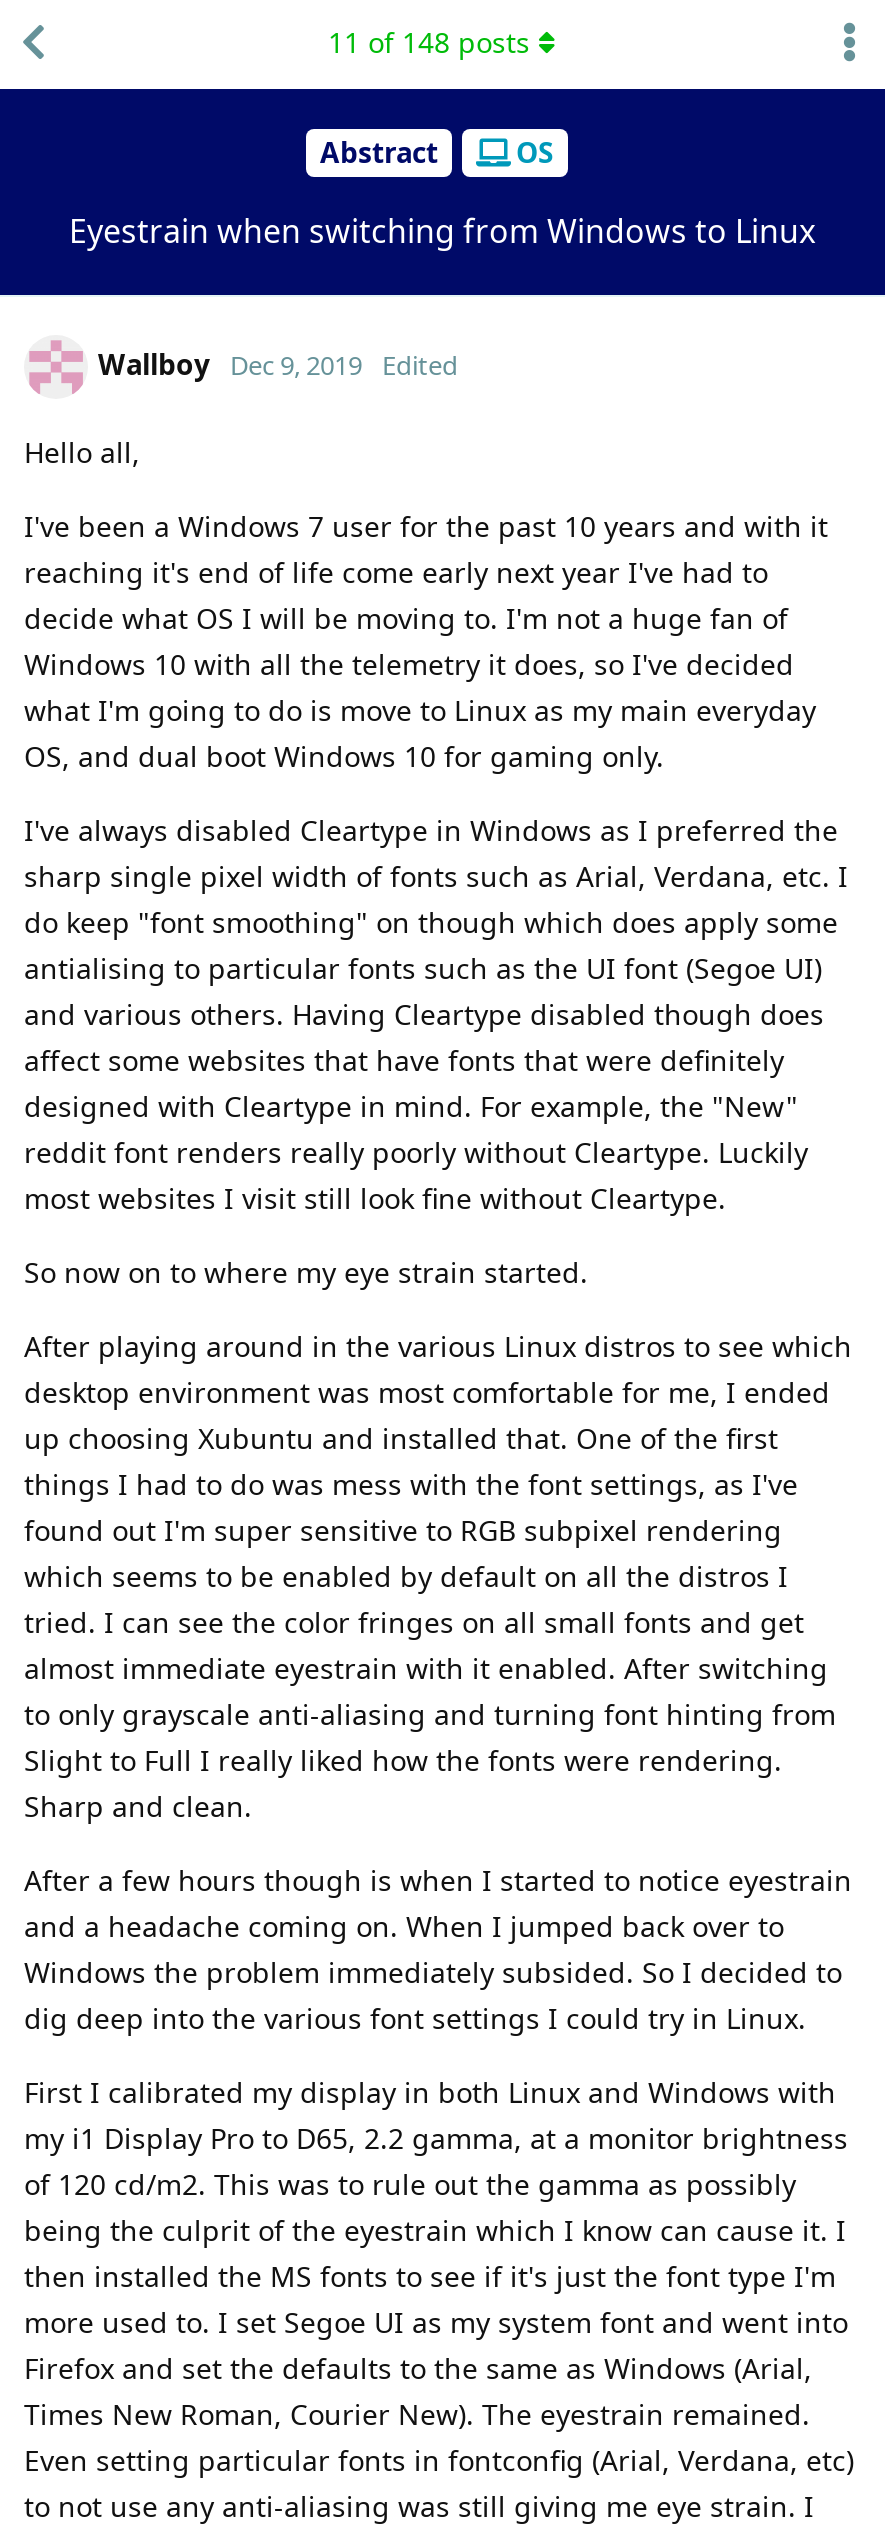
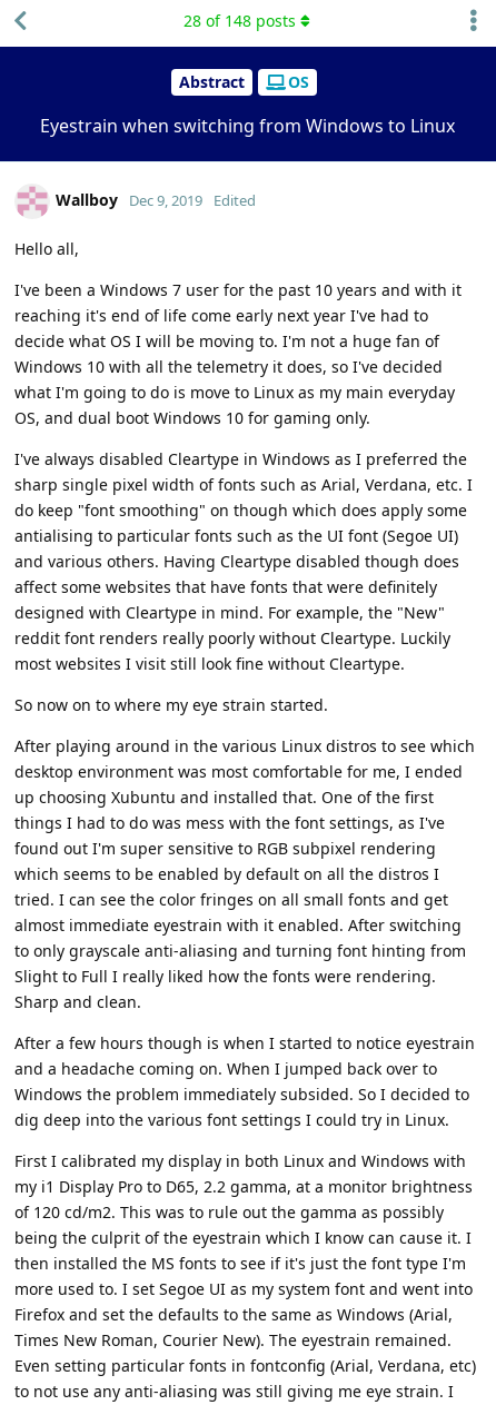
- 11 of 148 posts
+ 28 of 148 posts
